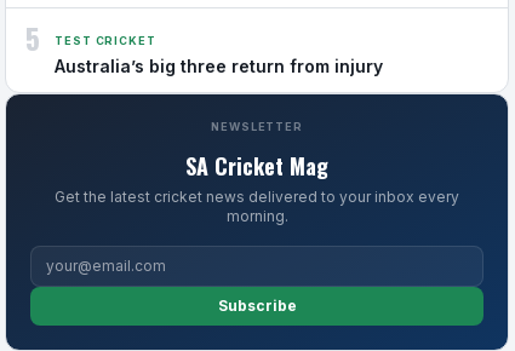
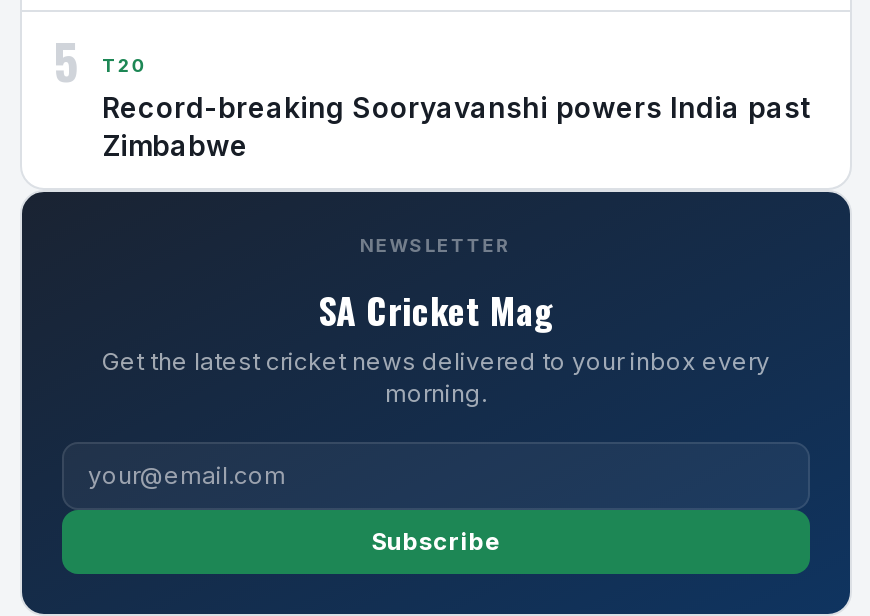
- TEST CRICKET
- Australia’s big three return from injury
+ T20
+ Record-breaking Sooryavanshi powers India past
+ Zimbabwe
